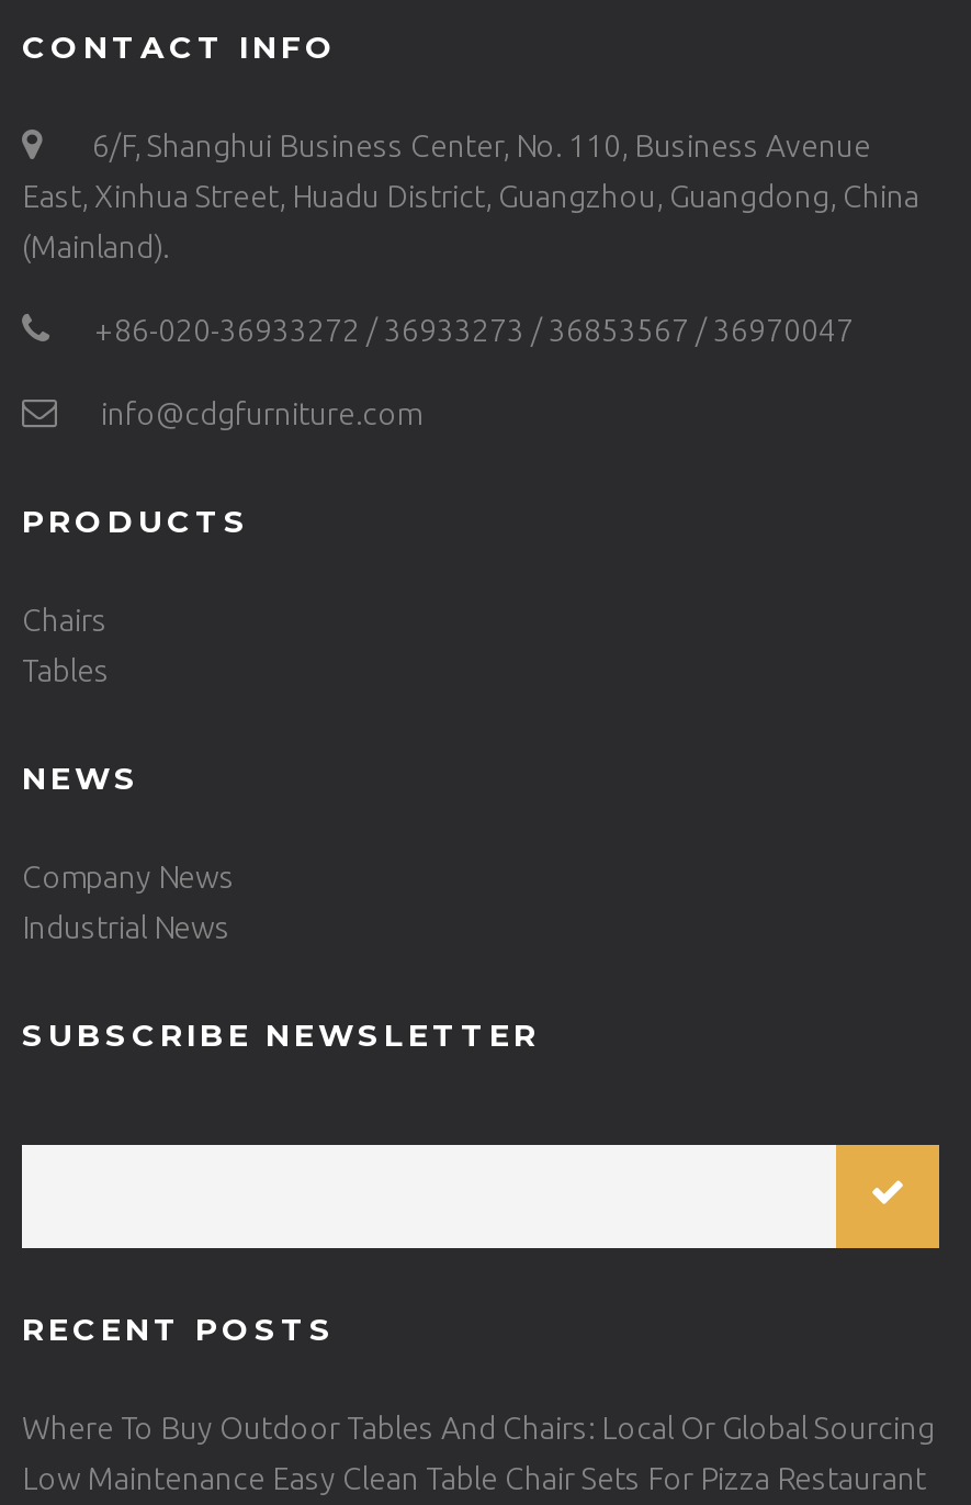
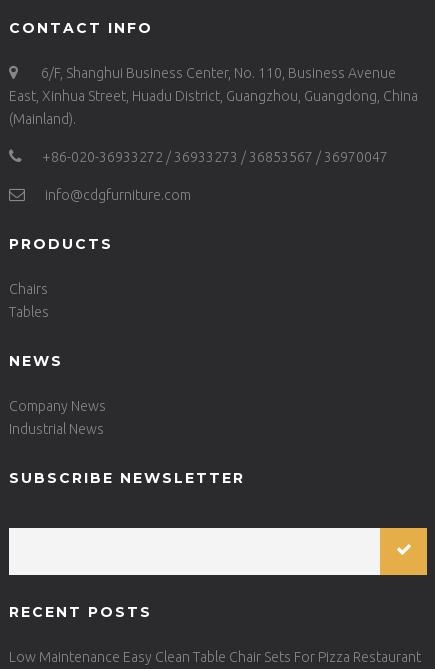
- Where To Buy Outdoor Tables And Chairs: Local Or Global Sourcing
